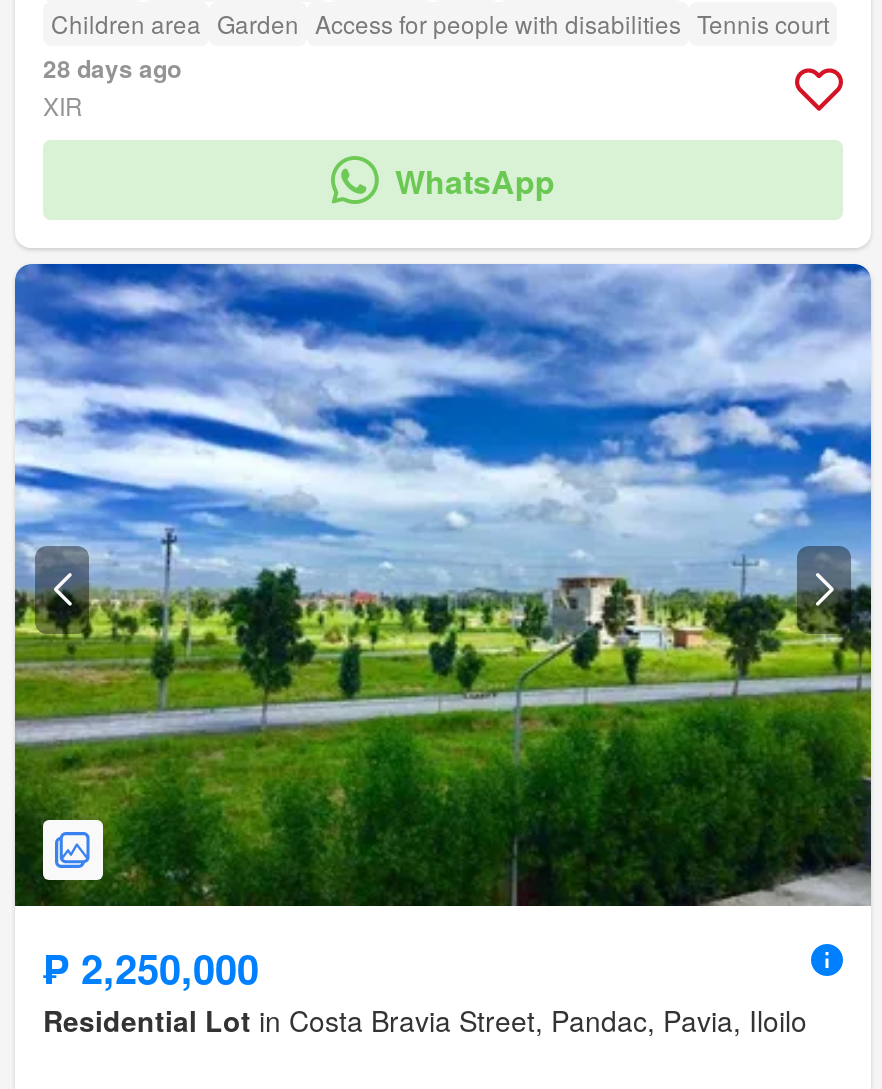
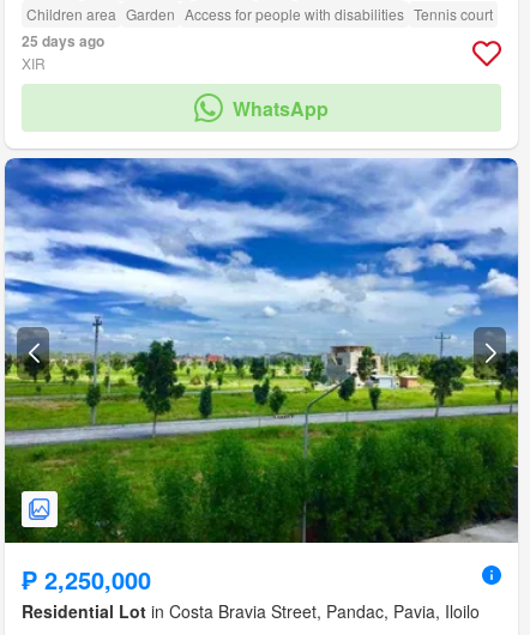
- 28 days ago
+ 25 days ago
